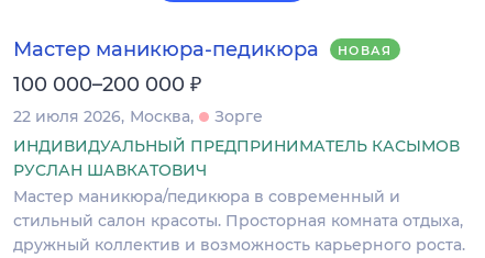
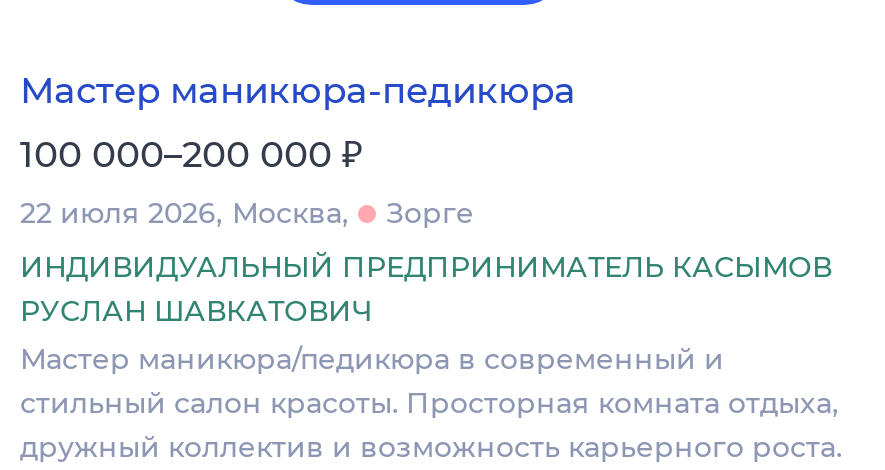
- НОВАЯ
